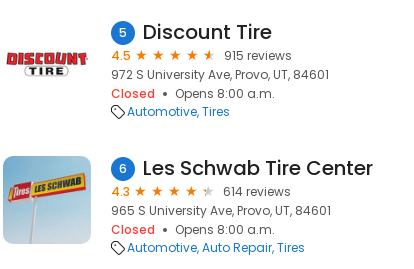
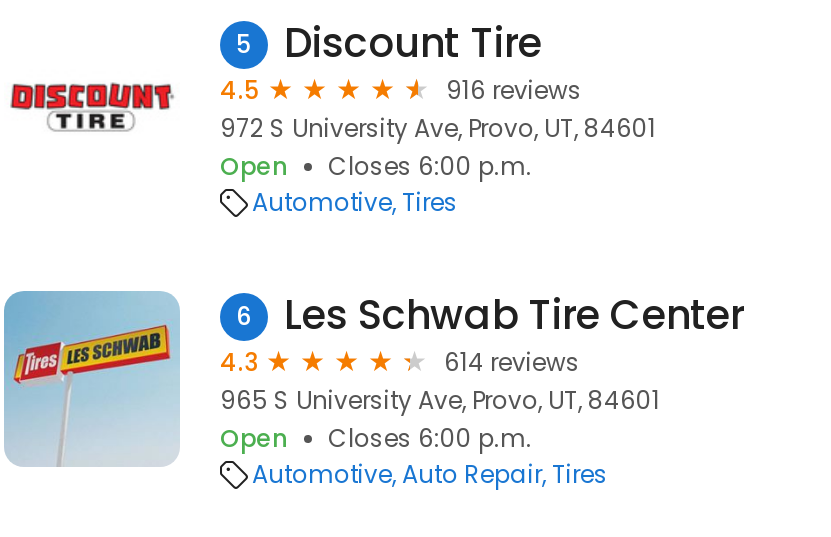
- 915 reviews
+ 916 reviews

- Closed
- Opens 8:00 a.m.
+ Open
+ Closes 6:00 p.m.

- Closed
- Opens 8:00 a.m.
+ Open
+ Closes 6:00 p.m.
